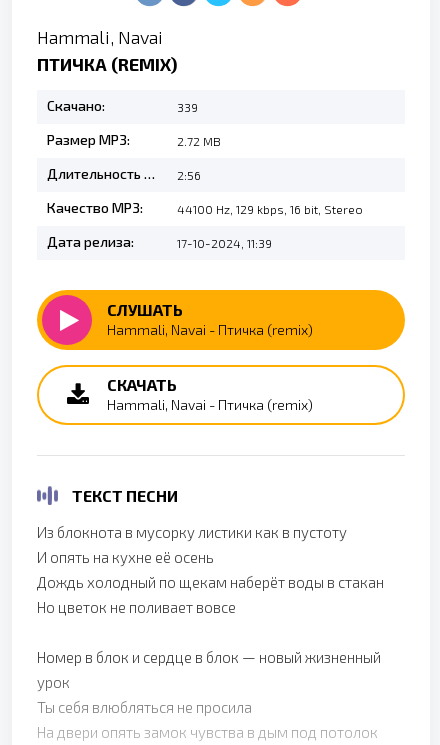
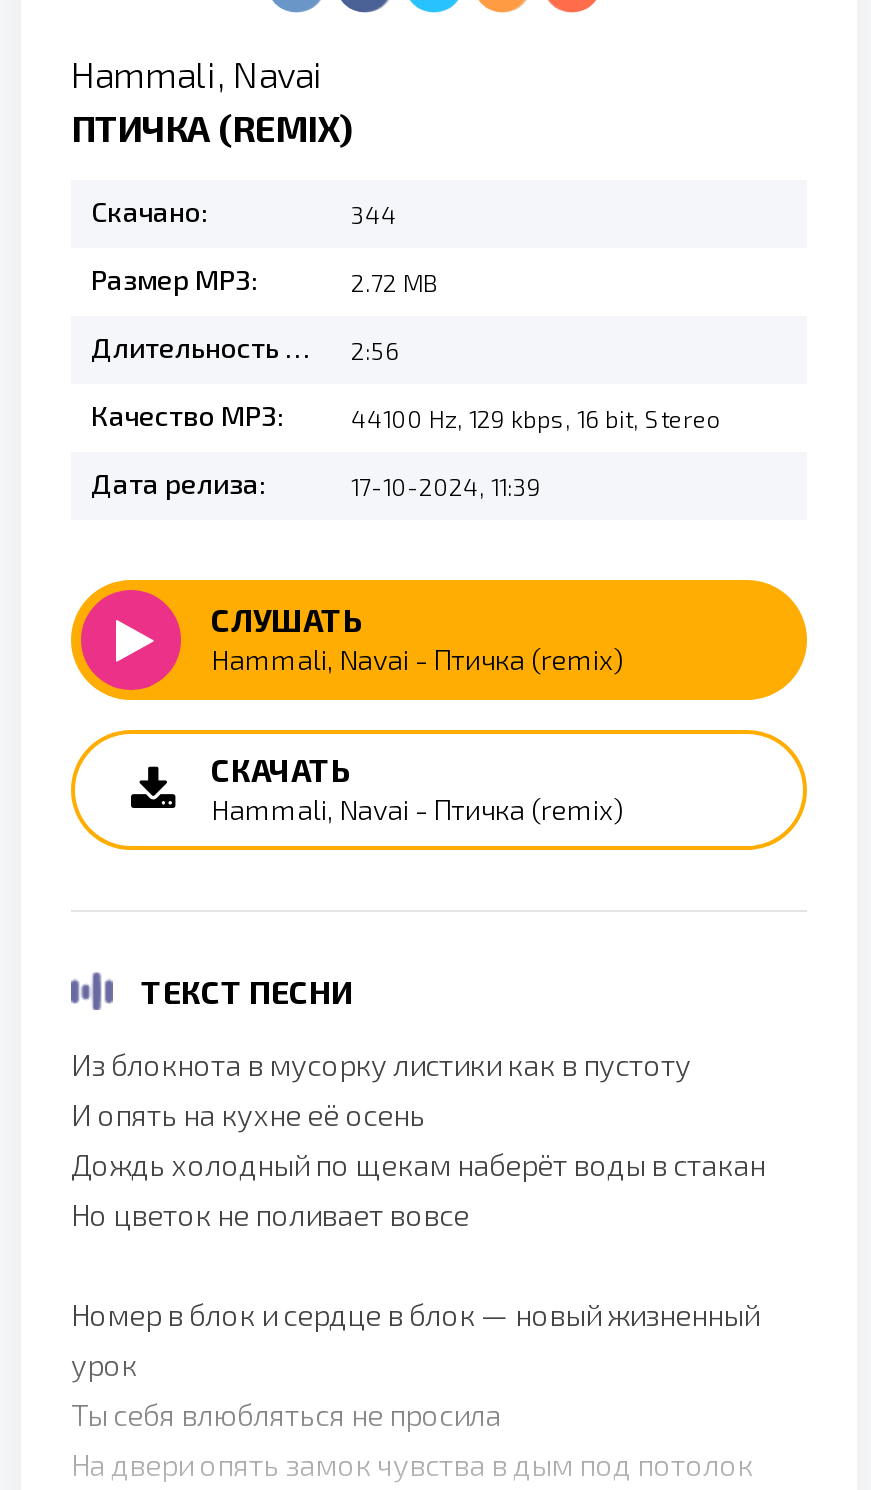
- 339
+ 344
